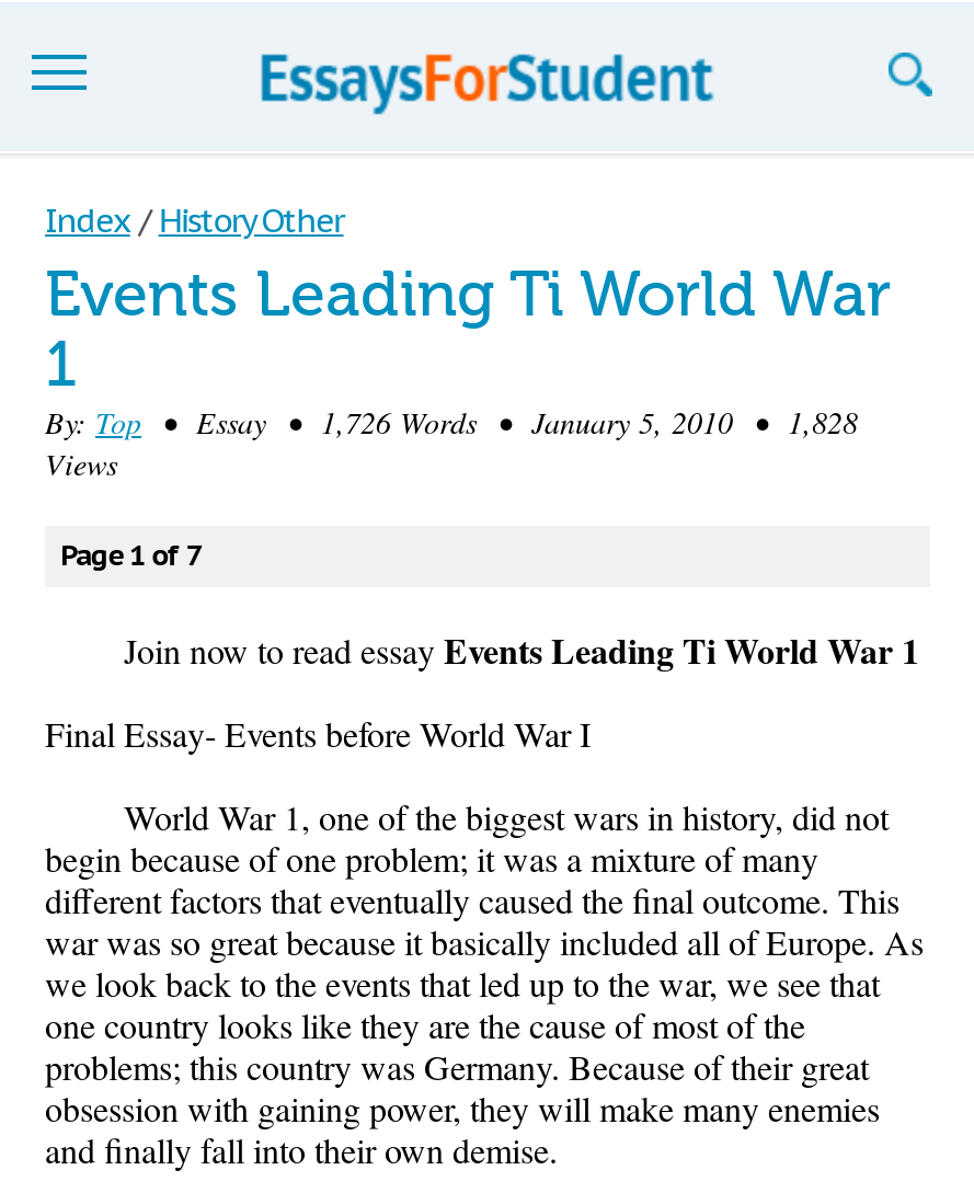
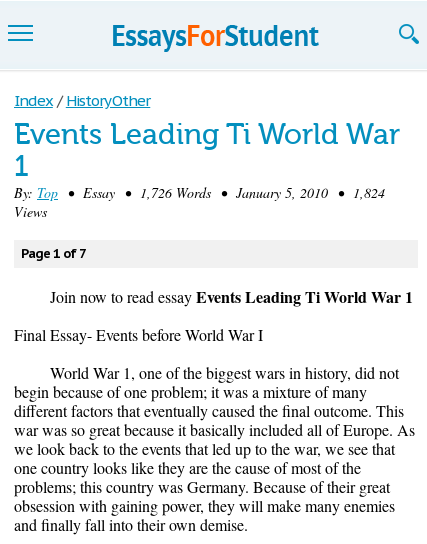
- By: Top • Essay • 1,726 Words • January 5, 2010 • 1,828
+ By: Top • Essay • 1,726 Words • January 5, 2010 • 1,824
